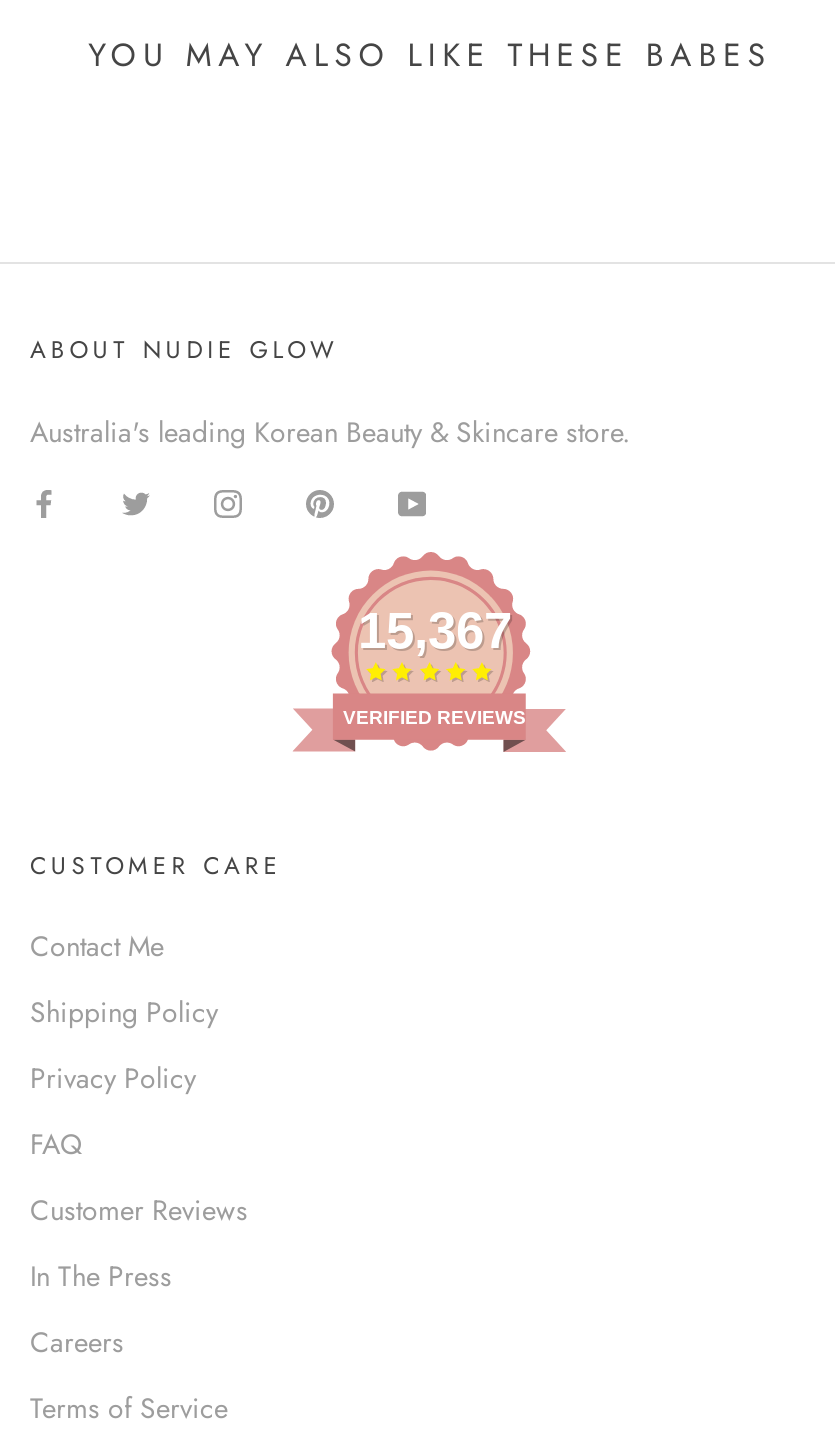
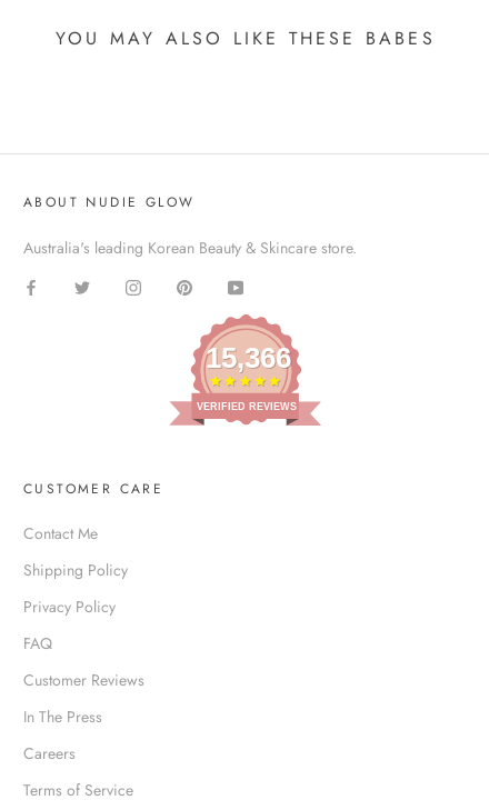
- 15,367
+ 15,366
